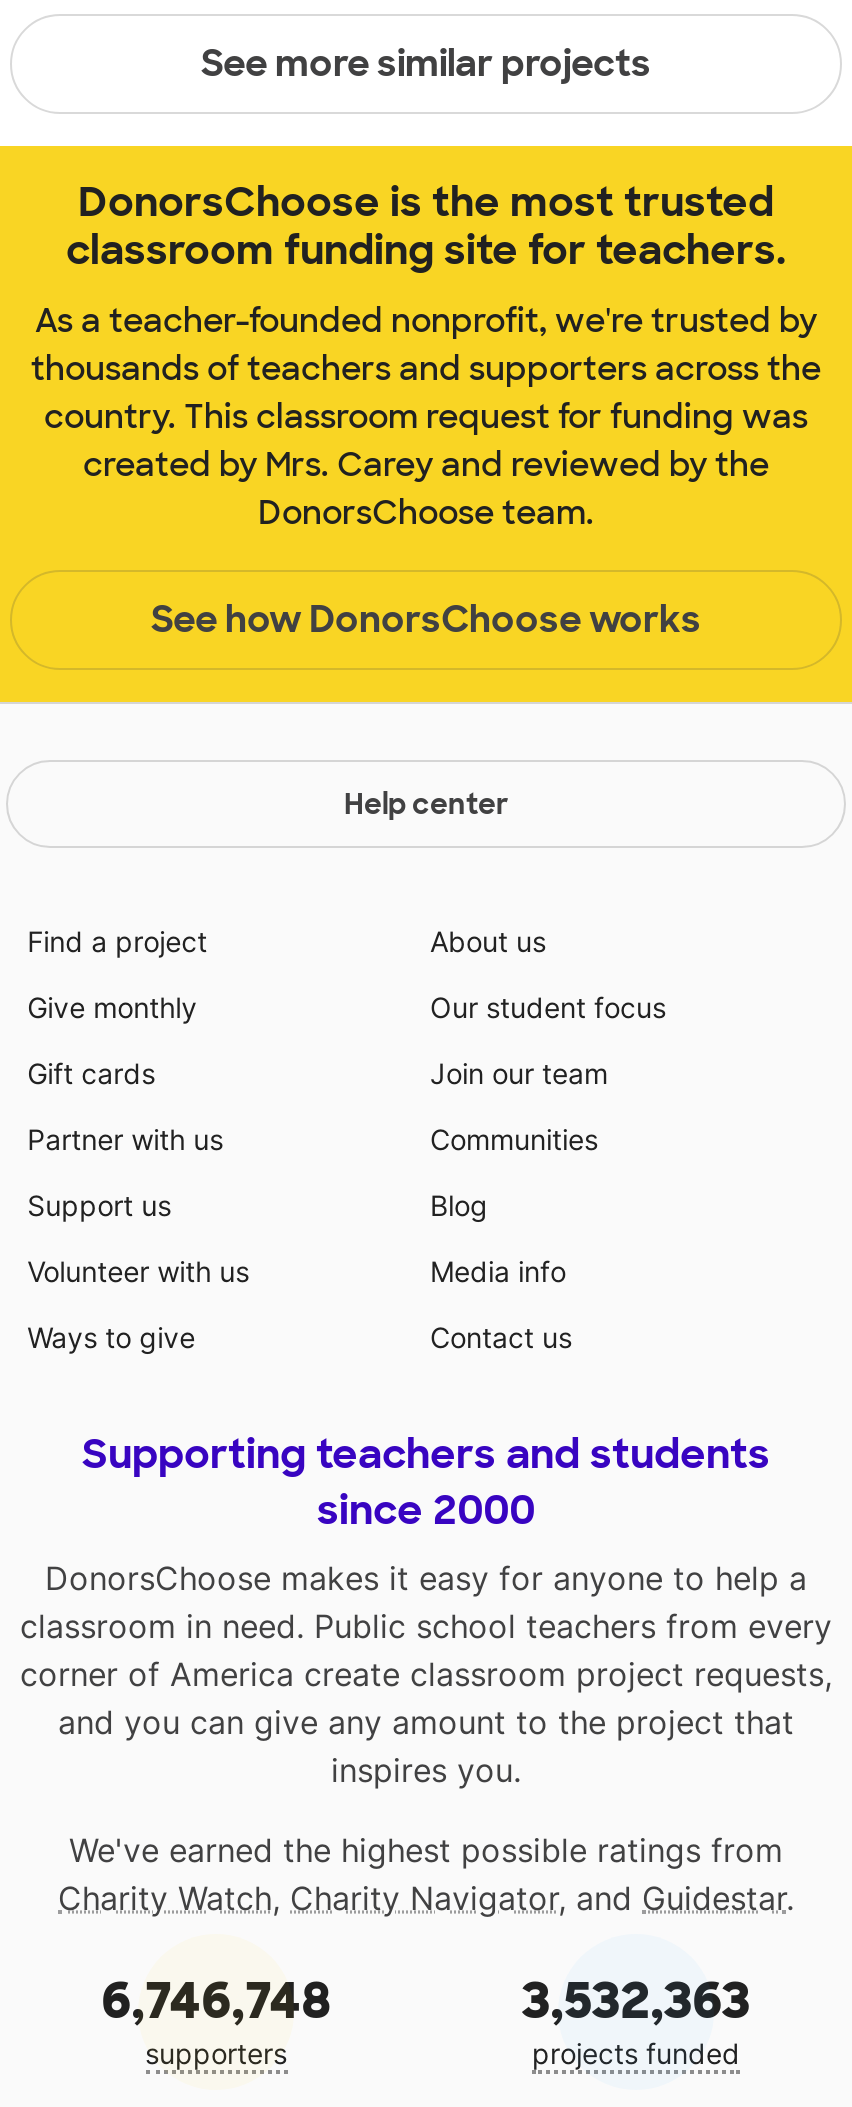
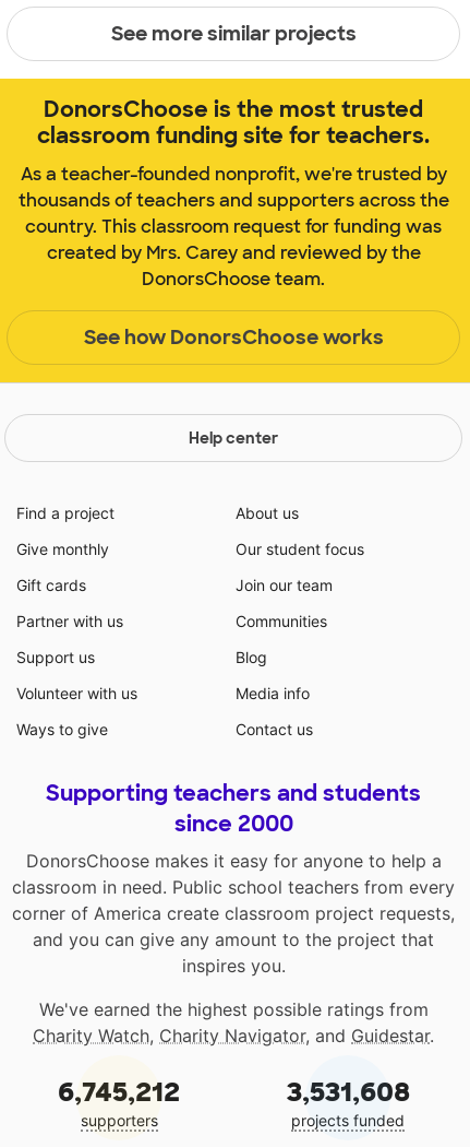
- 6,746,748
+ 6,745,212

- 3,532,363
+ 3,531,608
